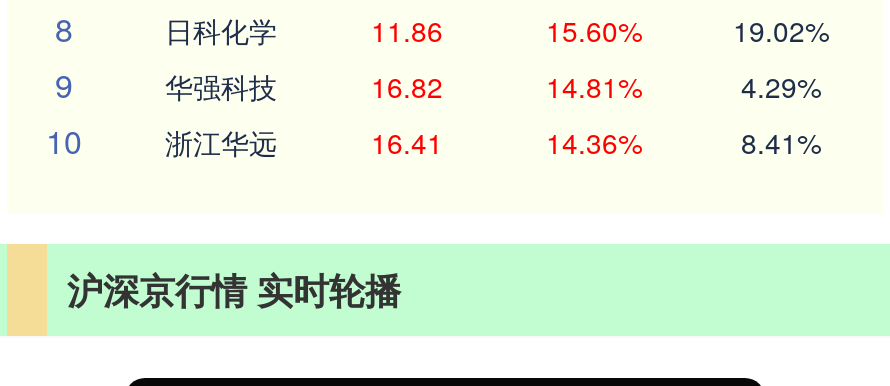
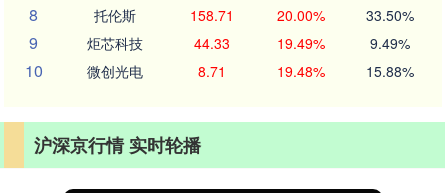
- 日科化学
- 11.86
- 15.60%
- 19.02%
+ 托伦斯
+ 158.71
+ 20.00%
+ 33.50%

- 华强科技
+ 炬芯科技

- 16.82
+ 44.33

- 14.81%
+ 19.49%

- 4.29%
+ 9.49%

- 浙江华远
- 16.41
- 14.36%
- 8.41%
+ 微创光电
+ 8.71
+ 19.48%
+ 15.88%
